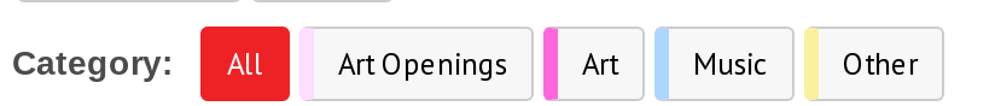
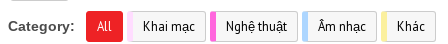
- Art Openings
- Art
- Music
- Other
+ Khai mạc
+ Nghệ thuật
+ Âm nhạc
+ Khác
